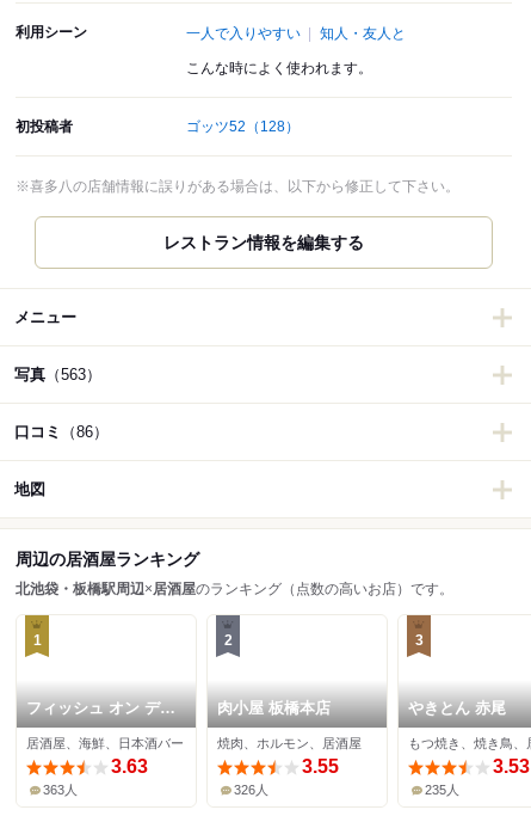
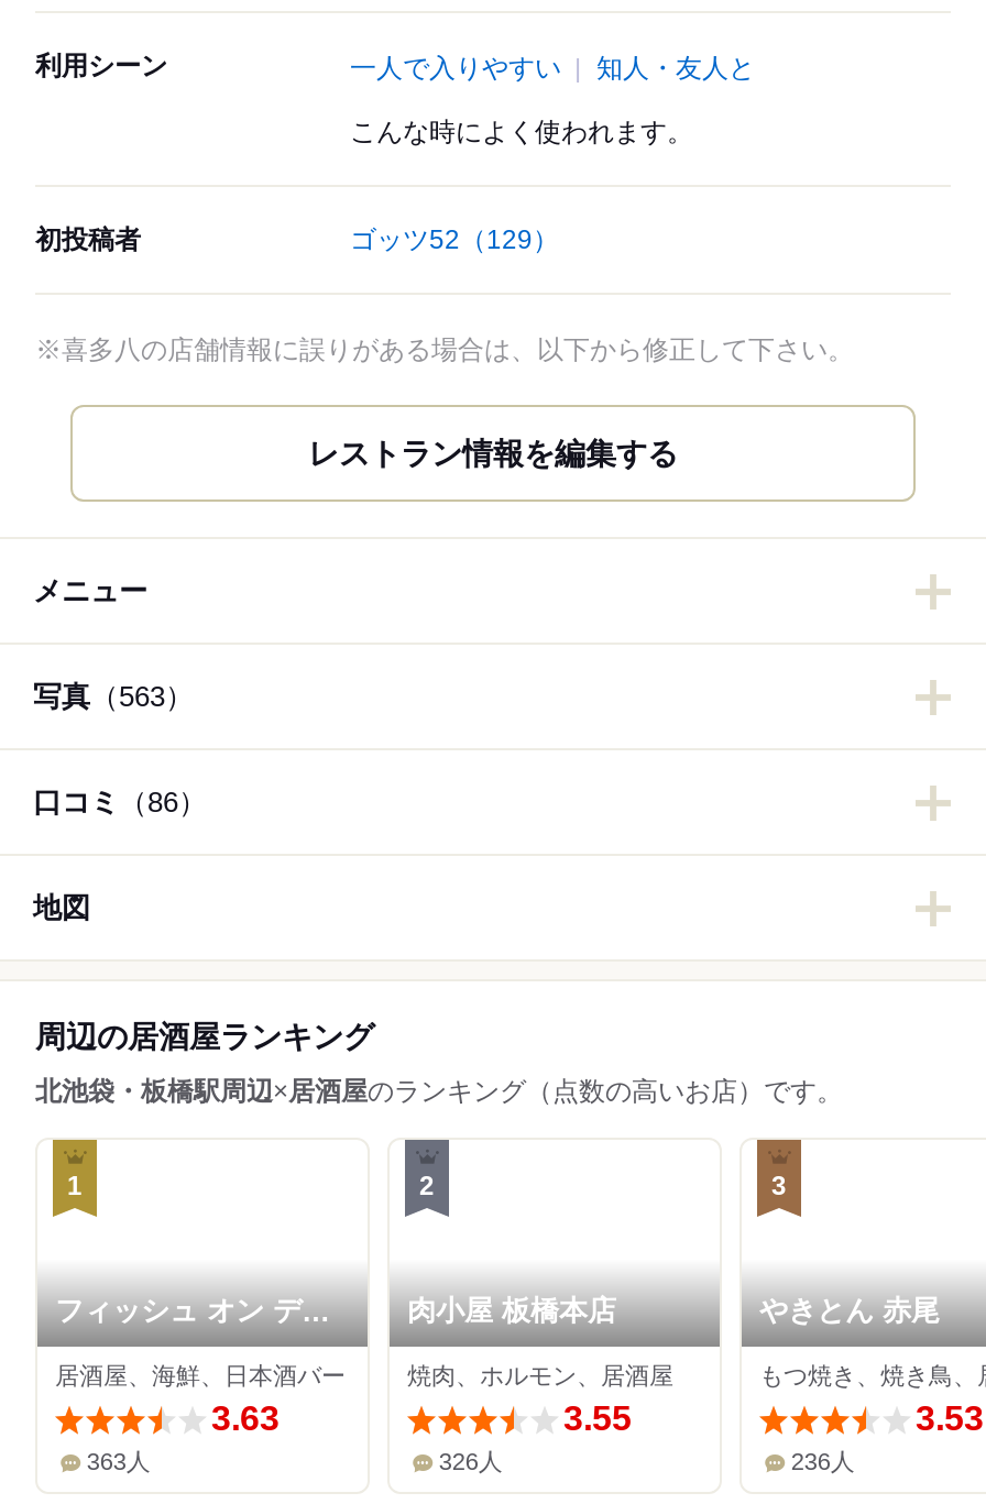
- ゴッツ52（128）
+ ゴッツ52（129）

- 235人
+ 236人
